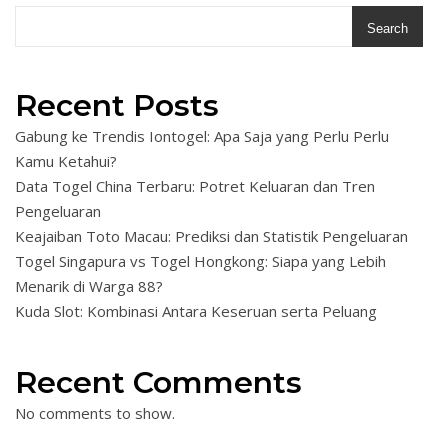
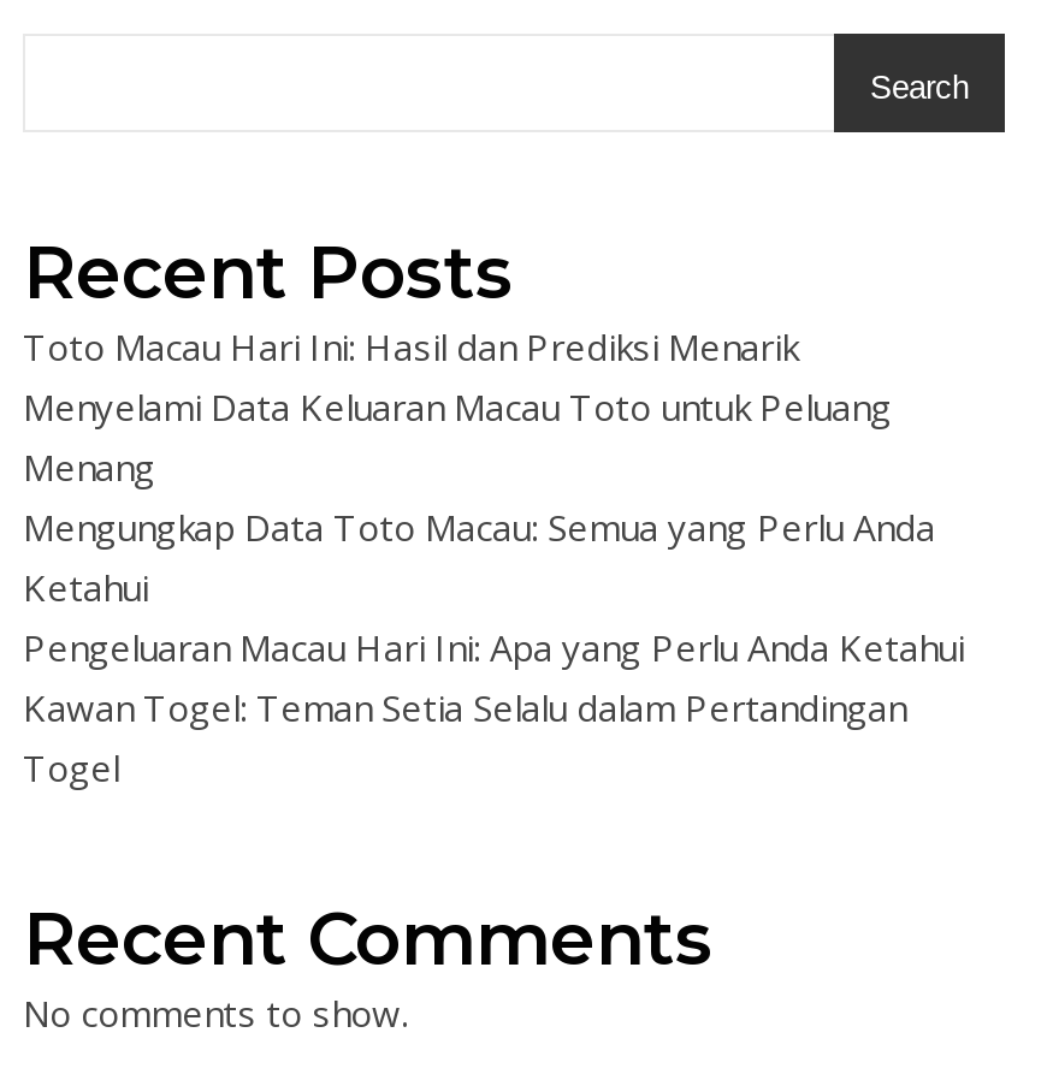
- Gabung ke Trendis Iontogel: Apa Saja yang Perlu Perlu
- Kamu Ketahui?
- Data Togel China Terbaru: Potret Keluaran dan Tren
- Pengeluaran
- Keajaiban Toto Macau: Prediksi dan Statistik Pengeluaran
- Togel Singapura vs Togel Hongkong: Siapa yang Lebih
- Menarik di Warga 88?
- Kuda Slot: Kombinasi Antara Keseruan serta Peluang
+ Toto Macau Hari Ini: Hasil dan Prediksi Menarik
+ Menyelami Data Keluaran Macau Toto untuk Peluang
+ Menang
+ Mengungkap Data Toto Macau: Semua yang Perlu Anda
+ Ketahui
+ Pengeluaran Macau Hari Ini: Apa yang Perlu Anda Ketahui
+ Kawan Togel: Teman Setia Selalu dalam Pertandingan
+ Togel
